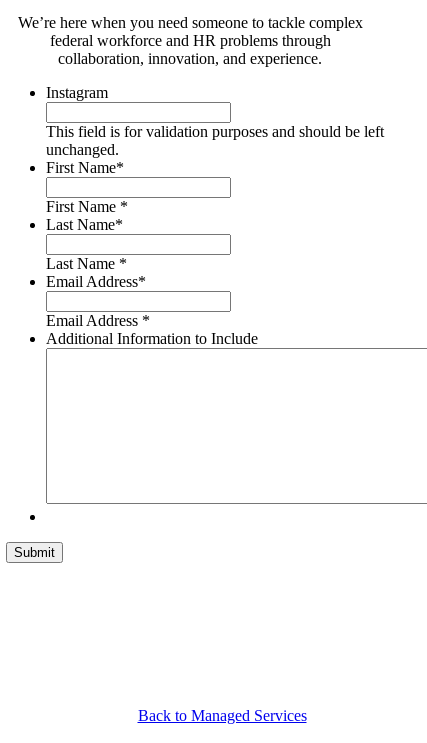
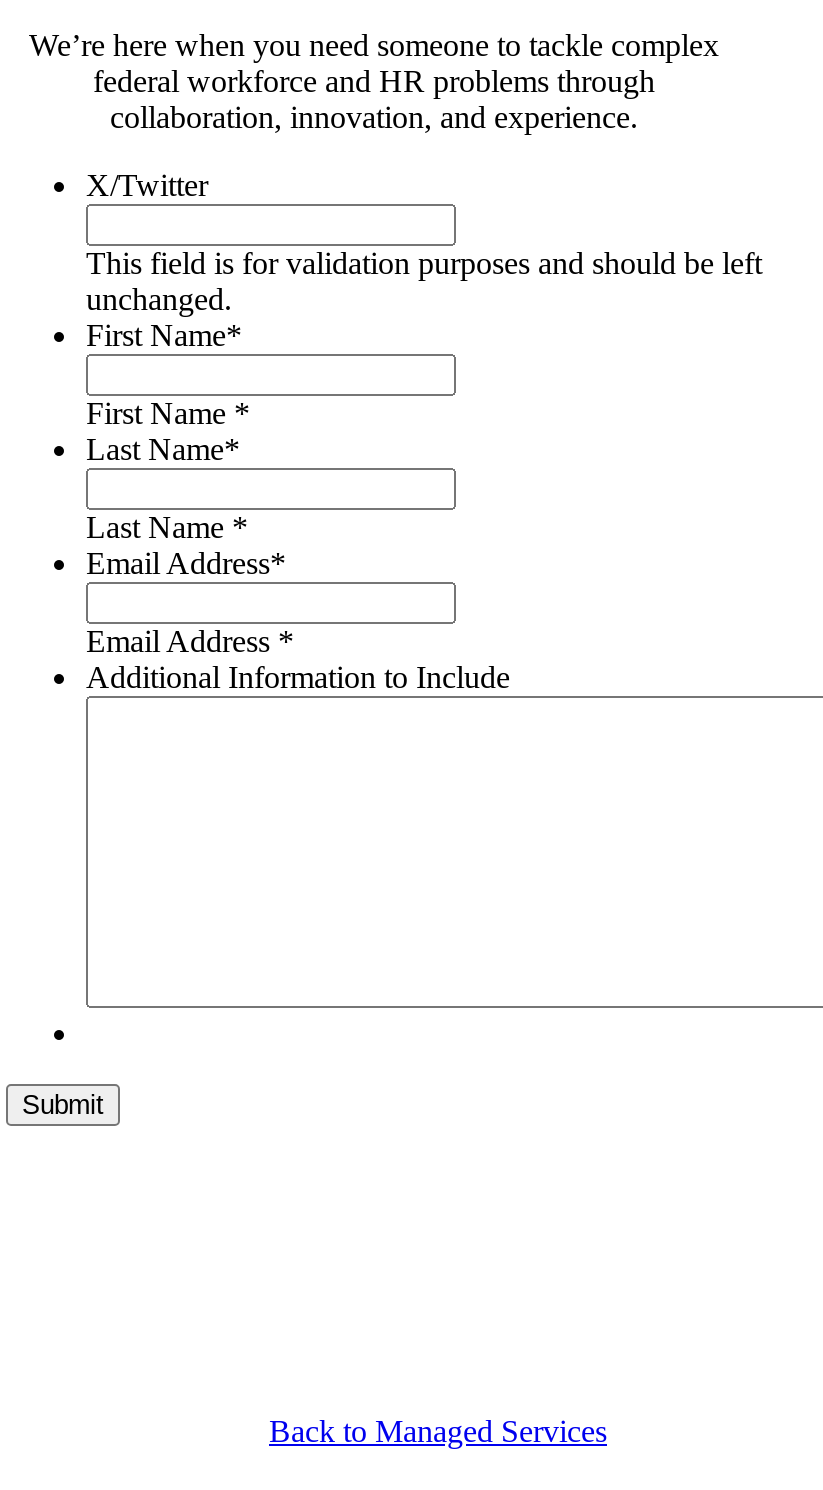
- Instagram
+ X/Twitter
